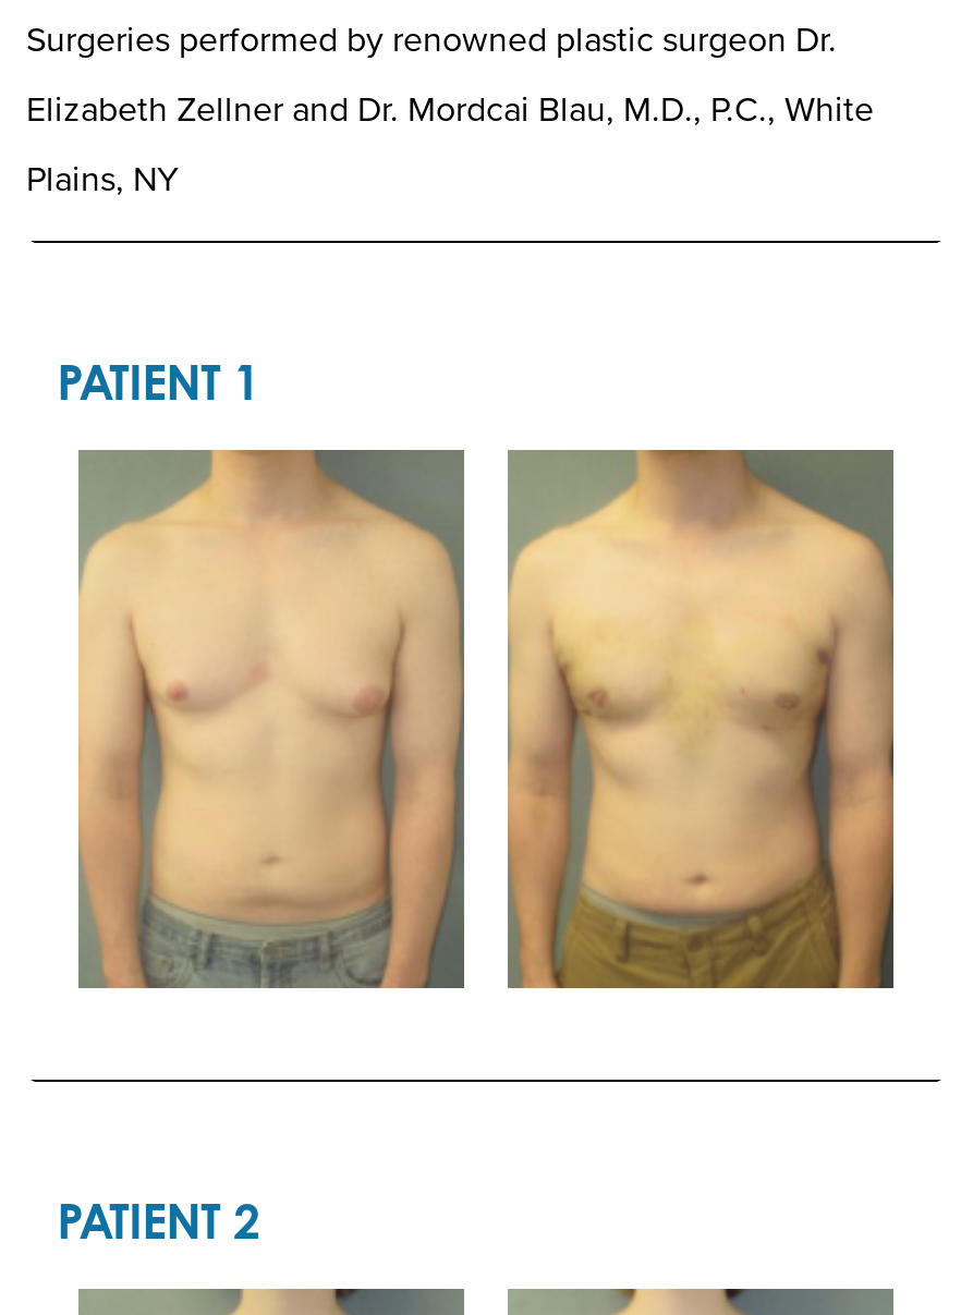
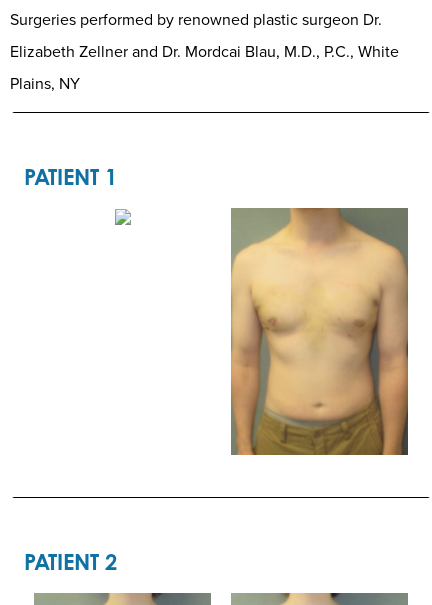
- [image]
